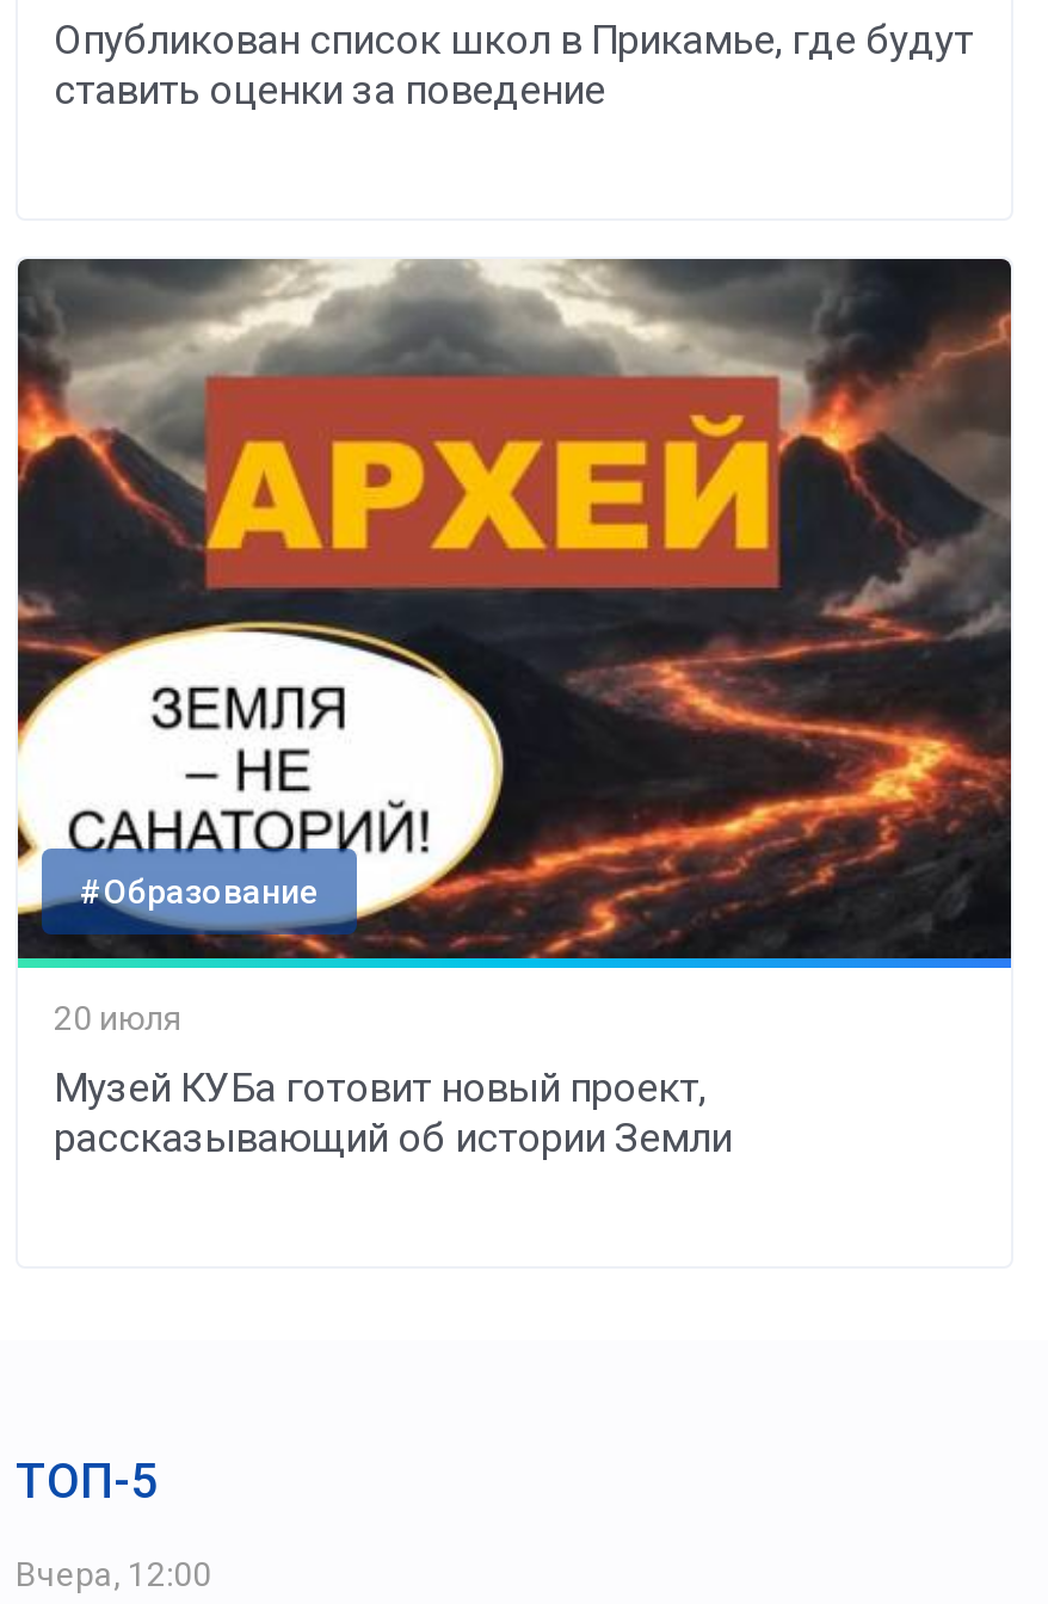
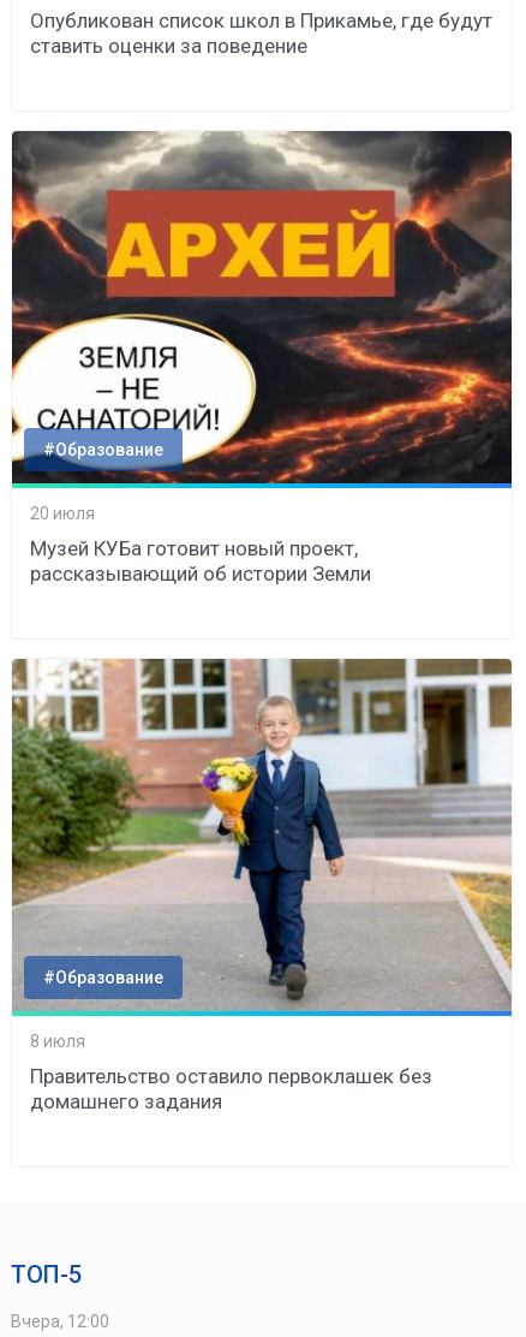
+ [image]
+ #Образование
+ 8 июля
+ Правительство оставило первоклашек без
+ домашнего задания
